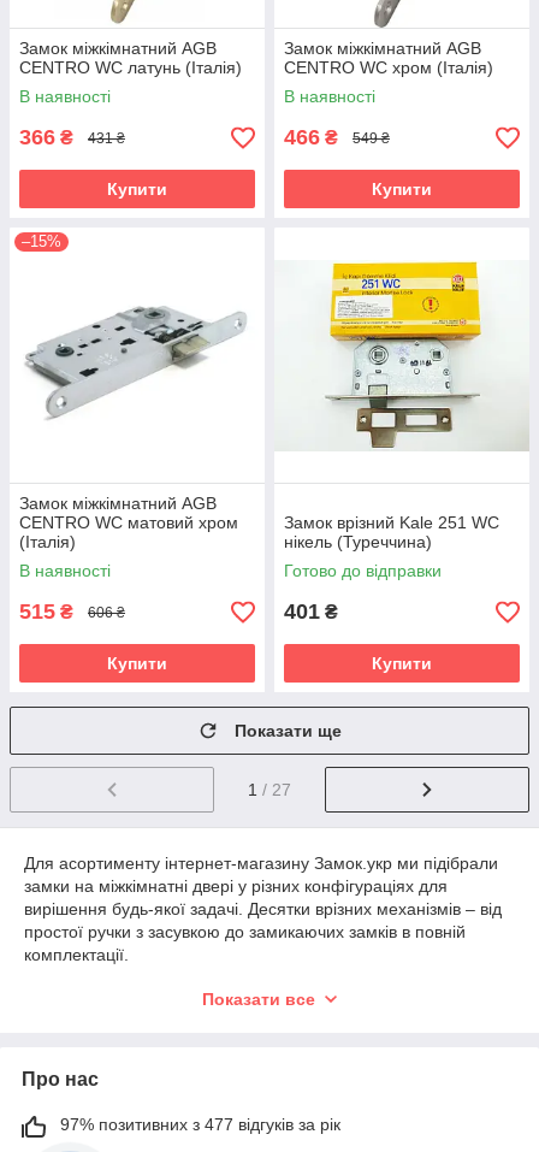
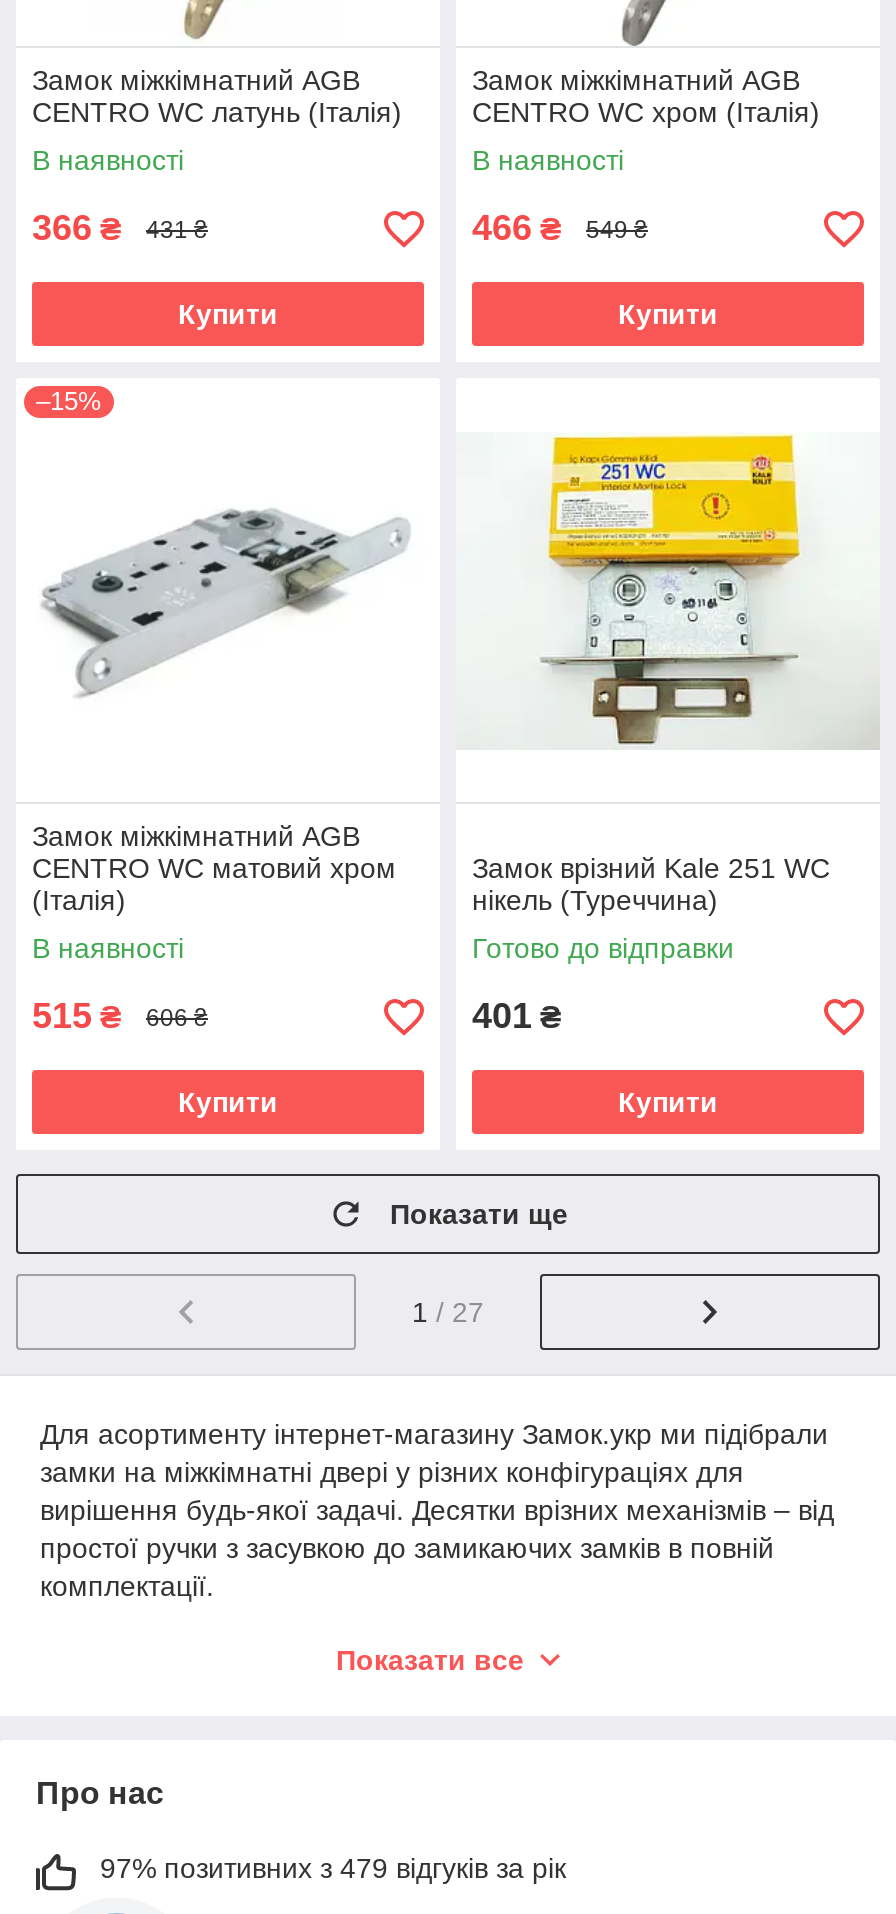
- 97% позитивних з 477 відгуків за рік
+ 97% позитивних з 479 відгуків за рік
